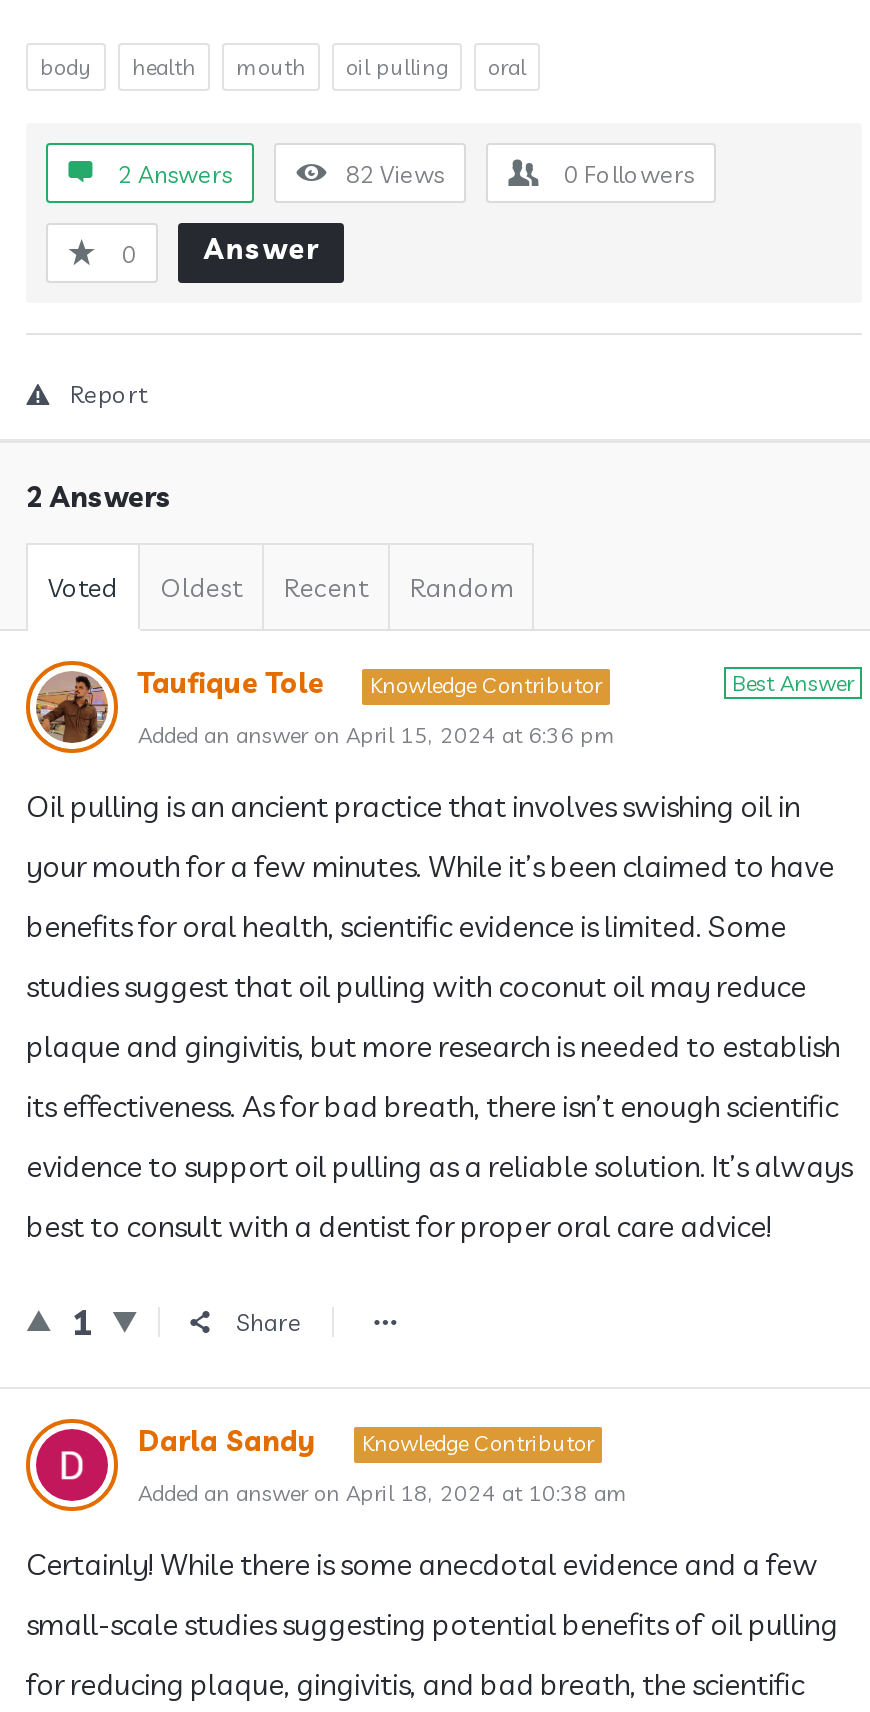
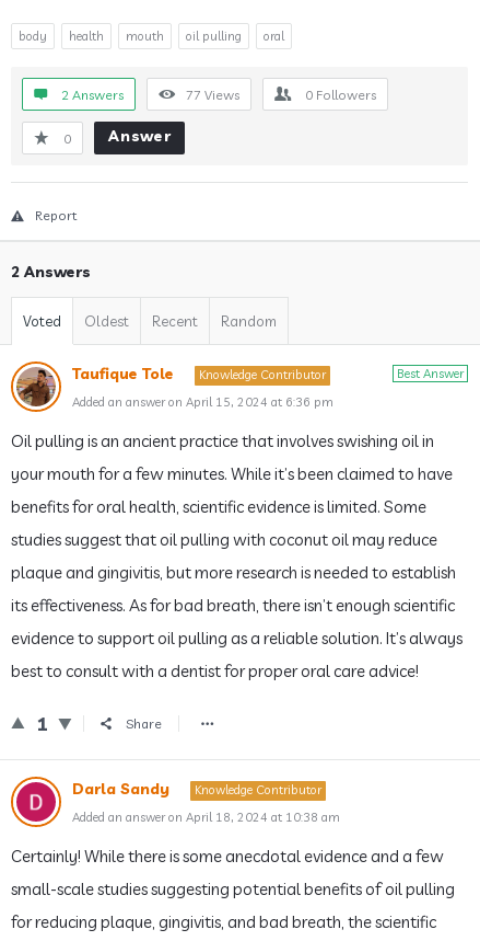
- 82 Views
+ 77 Views
